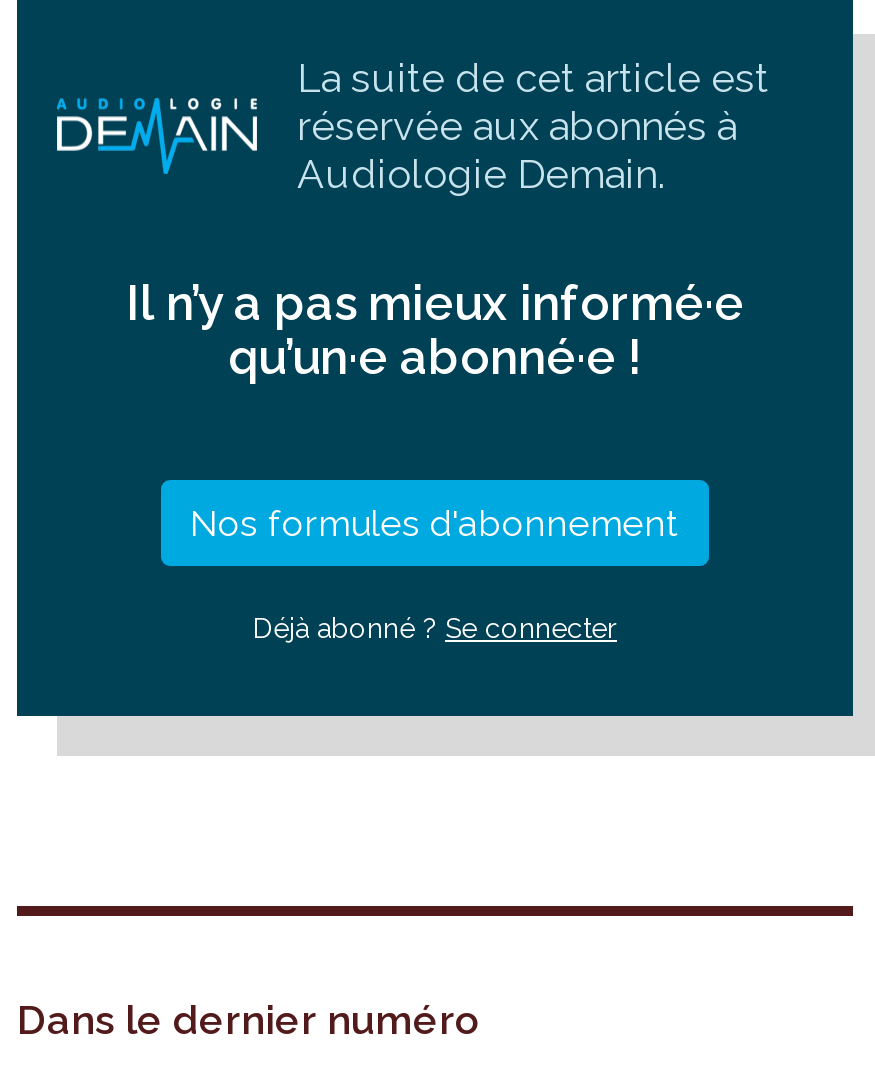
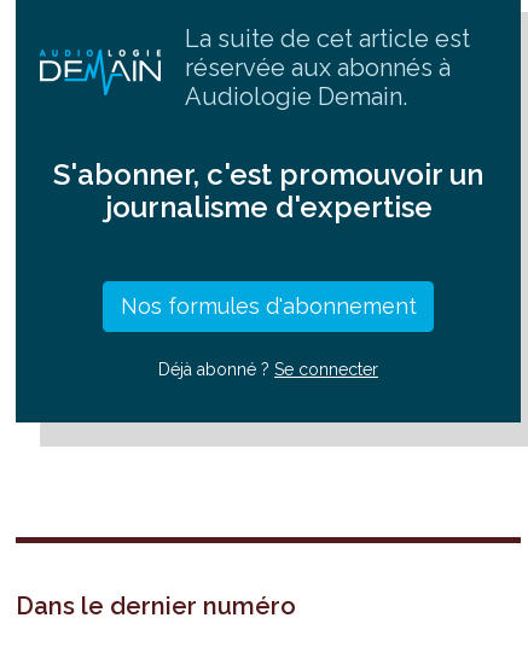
- Il n’y a pas mieux informé·e
- qu’un·e abonné·e !
+ S'abonner, c'est promouvoir un
+ journalisme d'expertise
